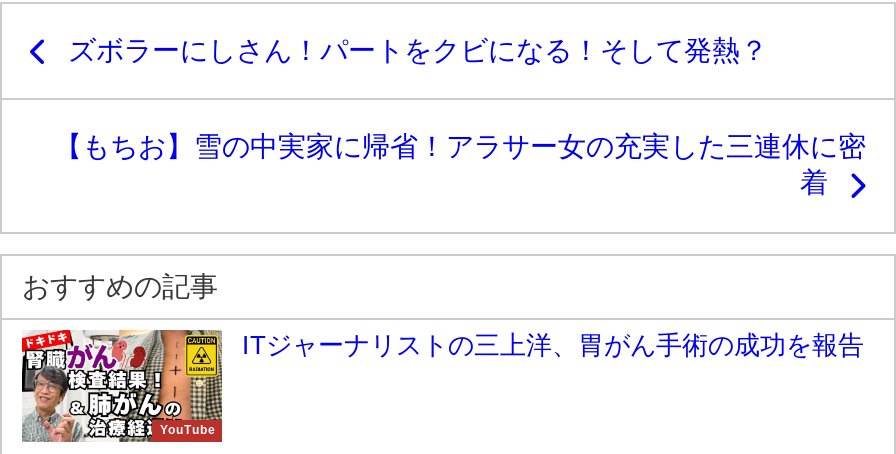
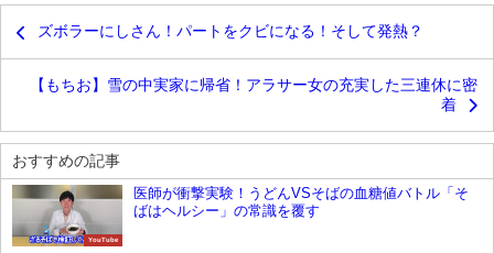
- [image]
- ITジャーナリストの三上洋、胃がん手術の成功を報告
+ [image]
+ 医師が衝撃実験！うどんVSそばの血糖値バトル「そ
+ ばはヘルシー」の常識を覆す
